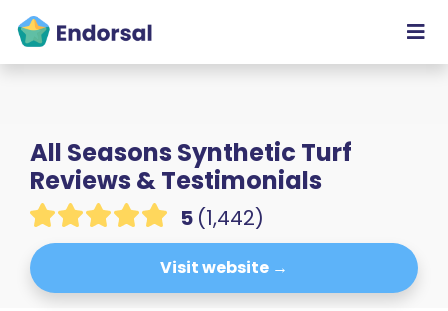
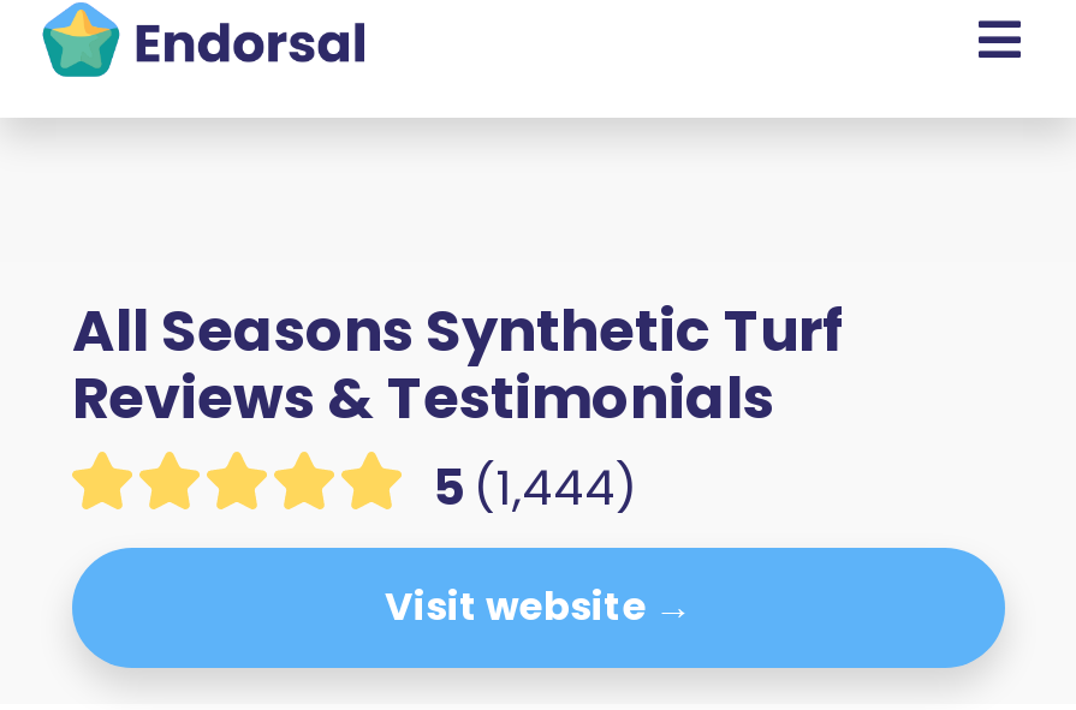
- 5 (1,442)
+ 5 (1,444)
